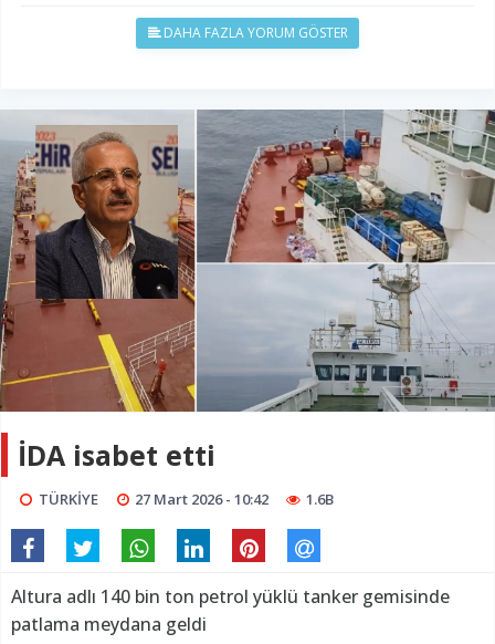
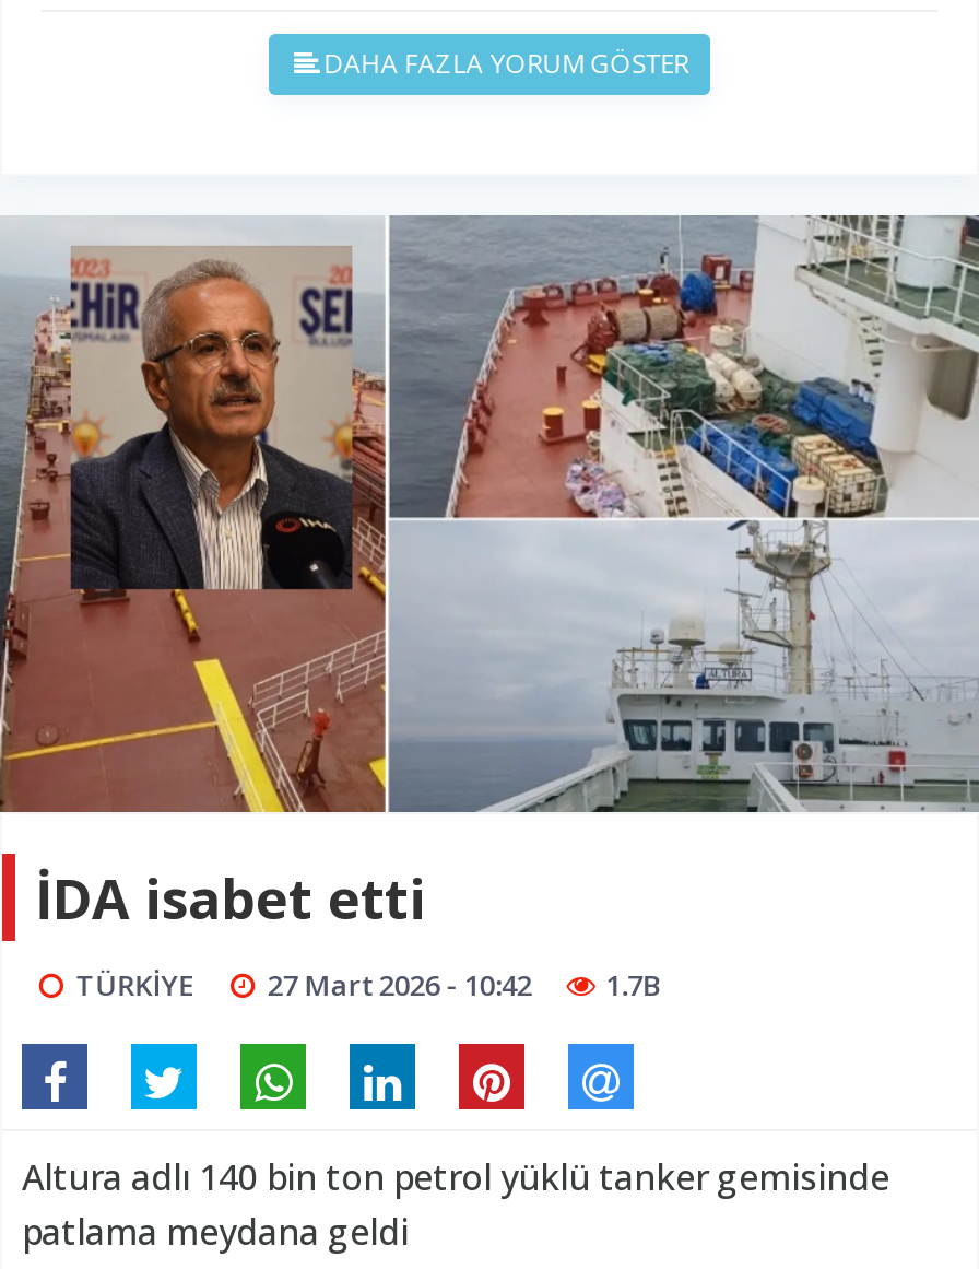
- TÜRKİYE 27 Mart 2026 - 10:42 1.6B
+ TÜRKİYE 27 Mart 2026 - 10:42 1.7B
